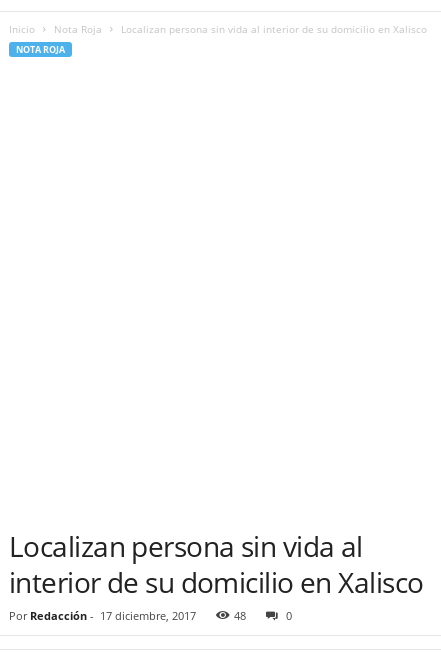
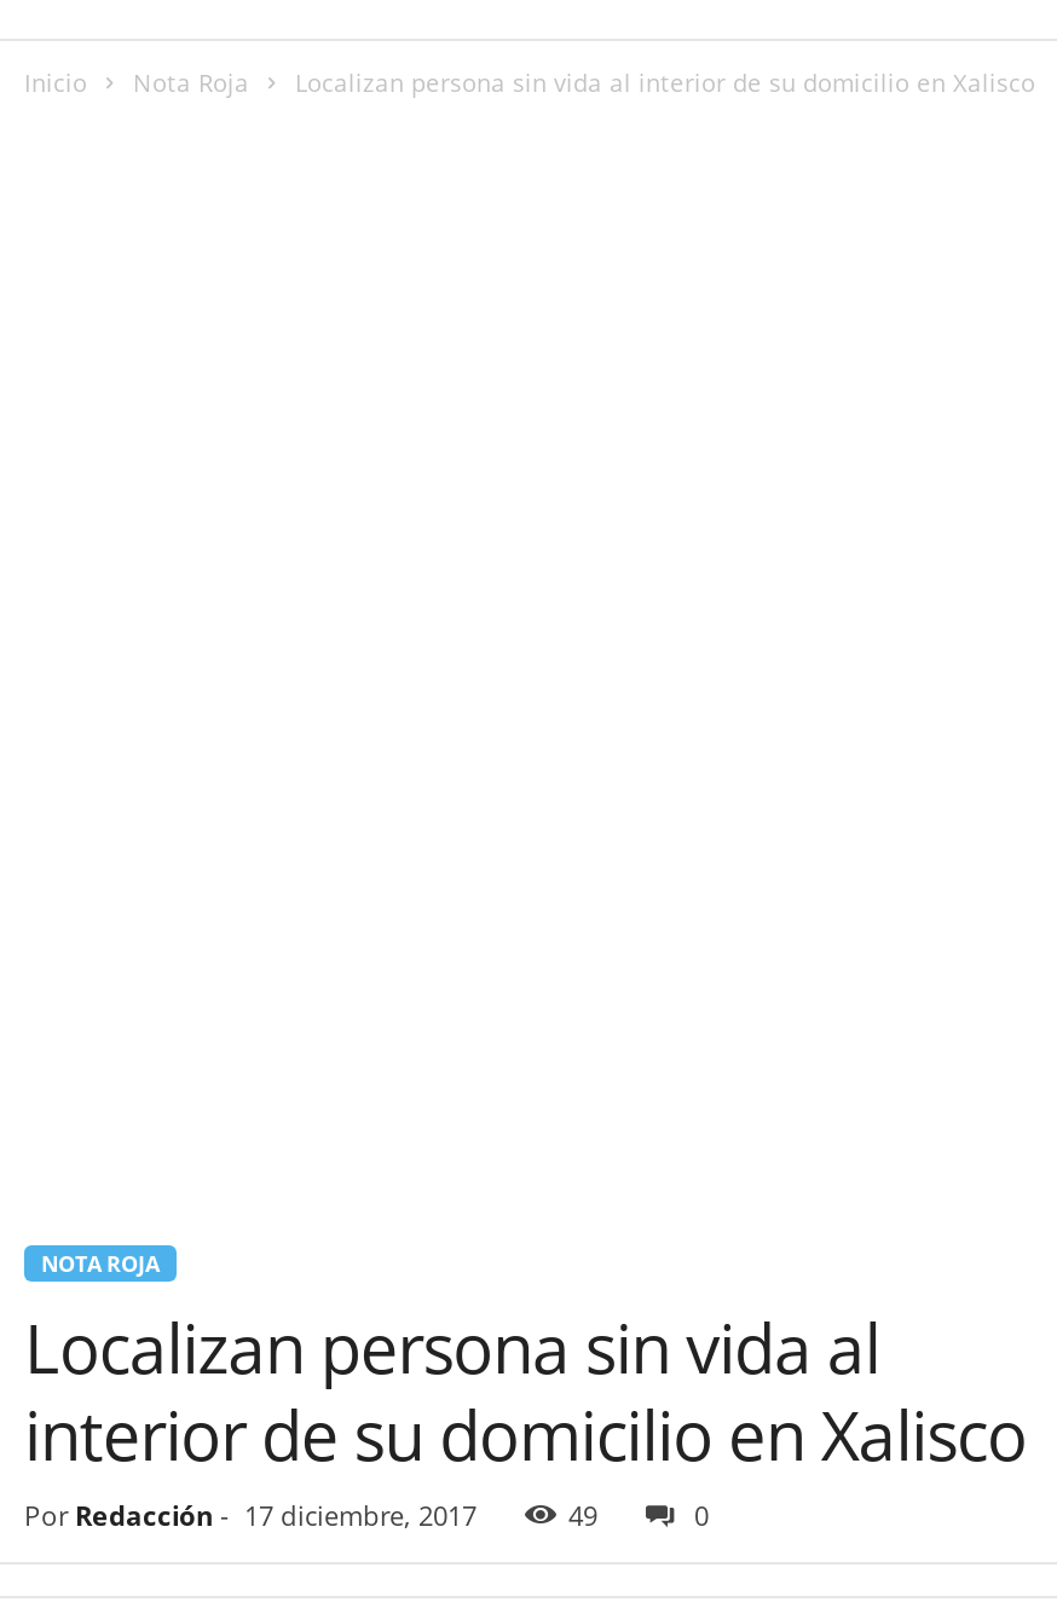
moved down: NOTA ROJA

- 48
+ 49
